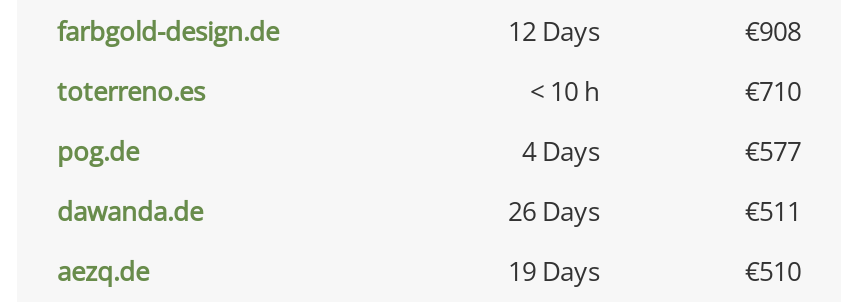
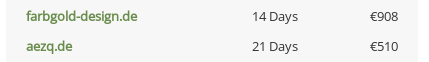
- 12 Days
+ 14 Days

- toterreno.es
- < 10 h
- €710
- pog.de
- 4 Days
- €577
- dawanda.de
- 26 Days
- €511

- 19 Days
+ 21 Days
